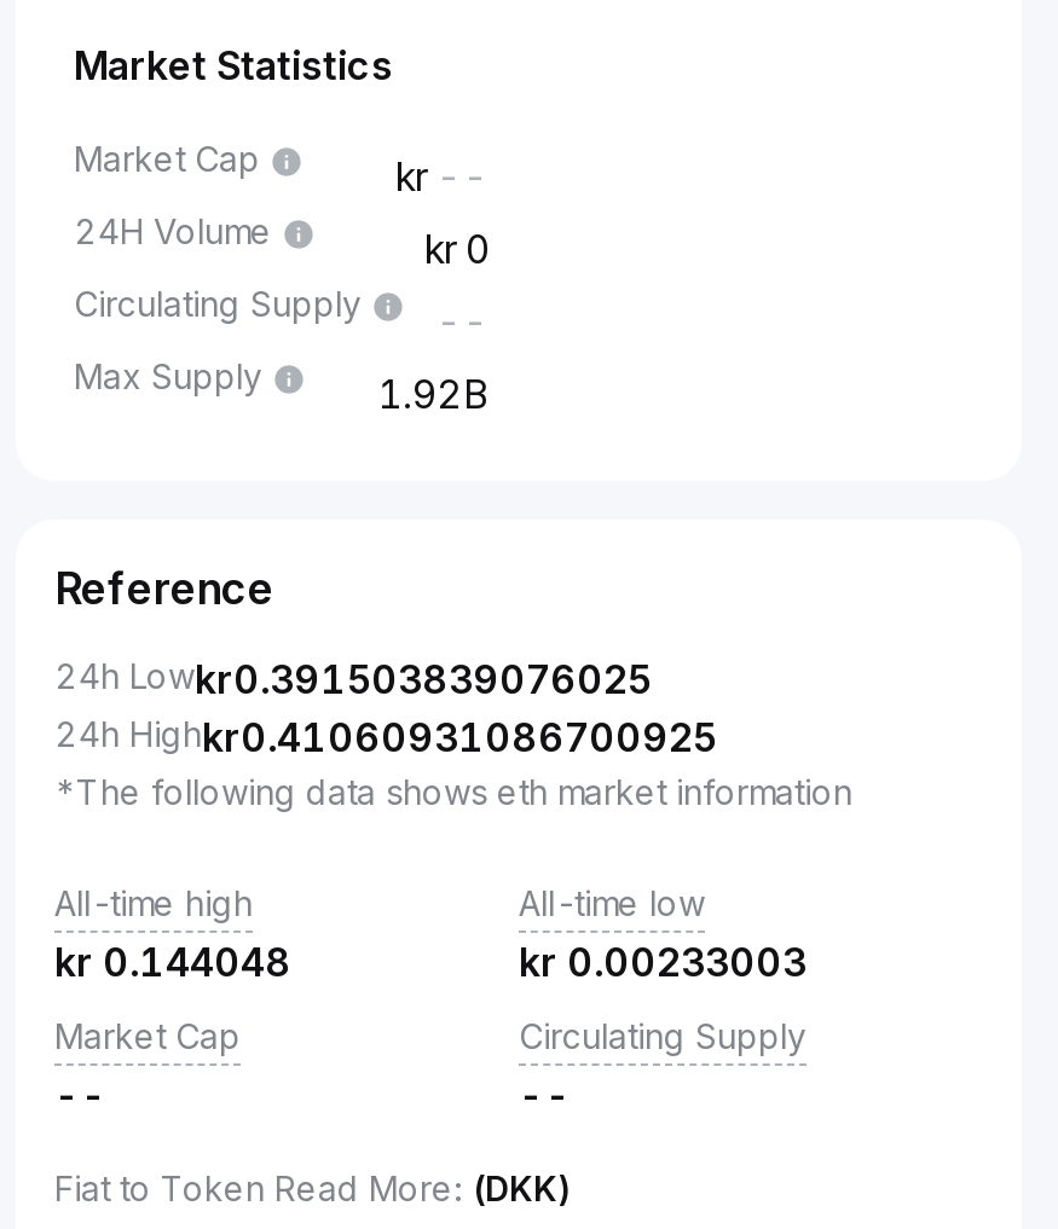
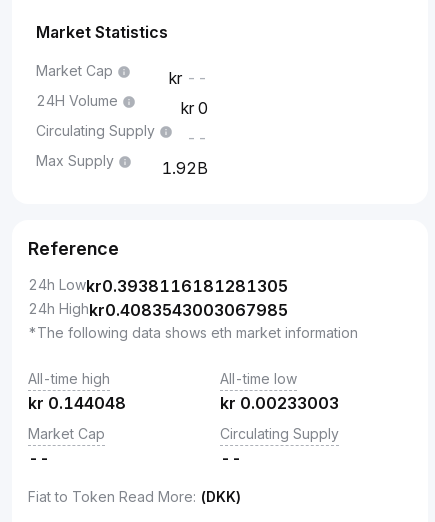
- 24h Lowkr0.391503839076025
+ 24h Lowkr0.3938116181281305

- 24h Highkr0.41060931086700925
+ 24h Highkr0.4083543003067985
